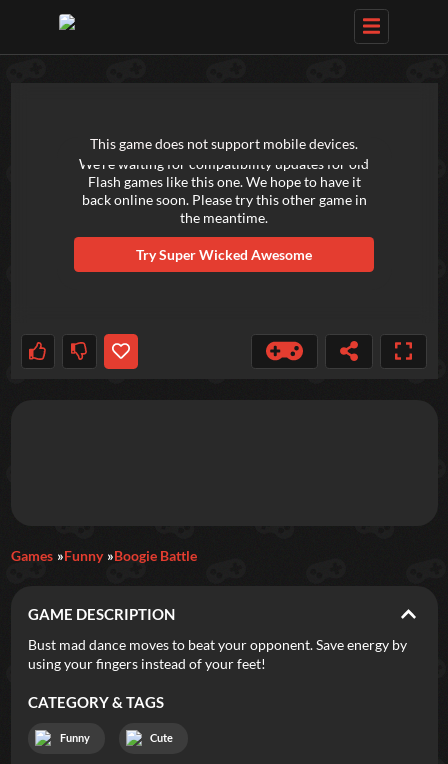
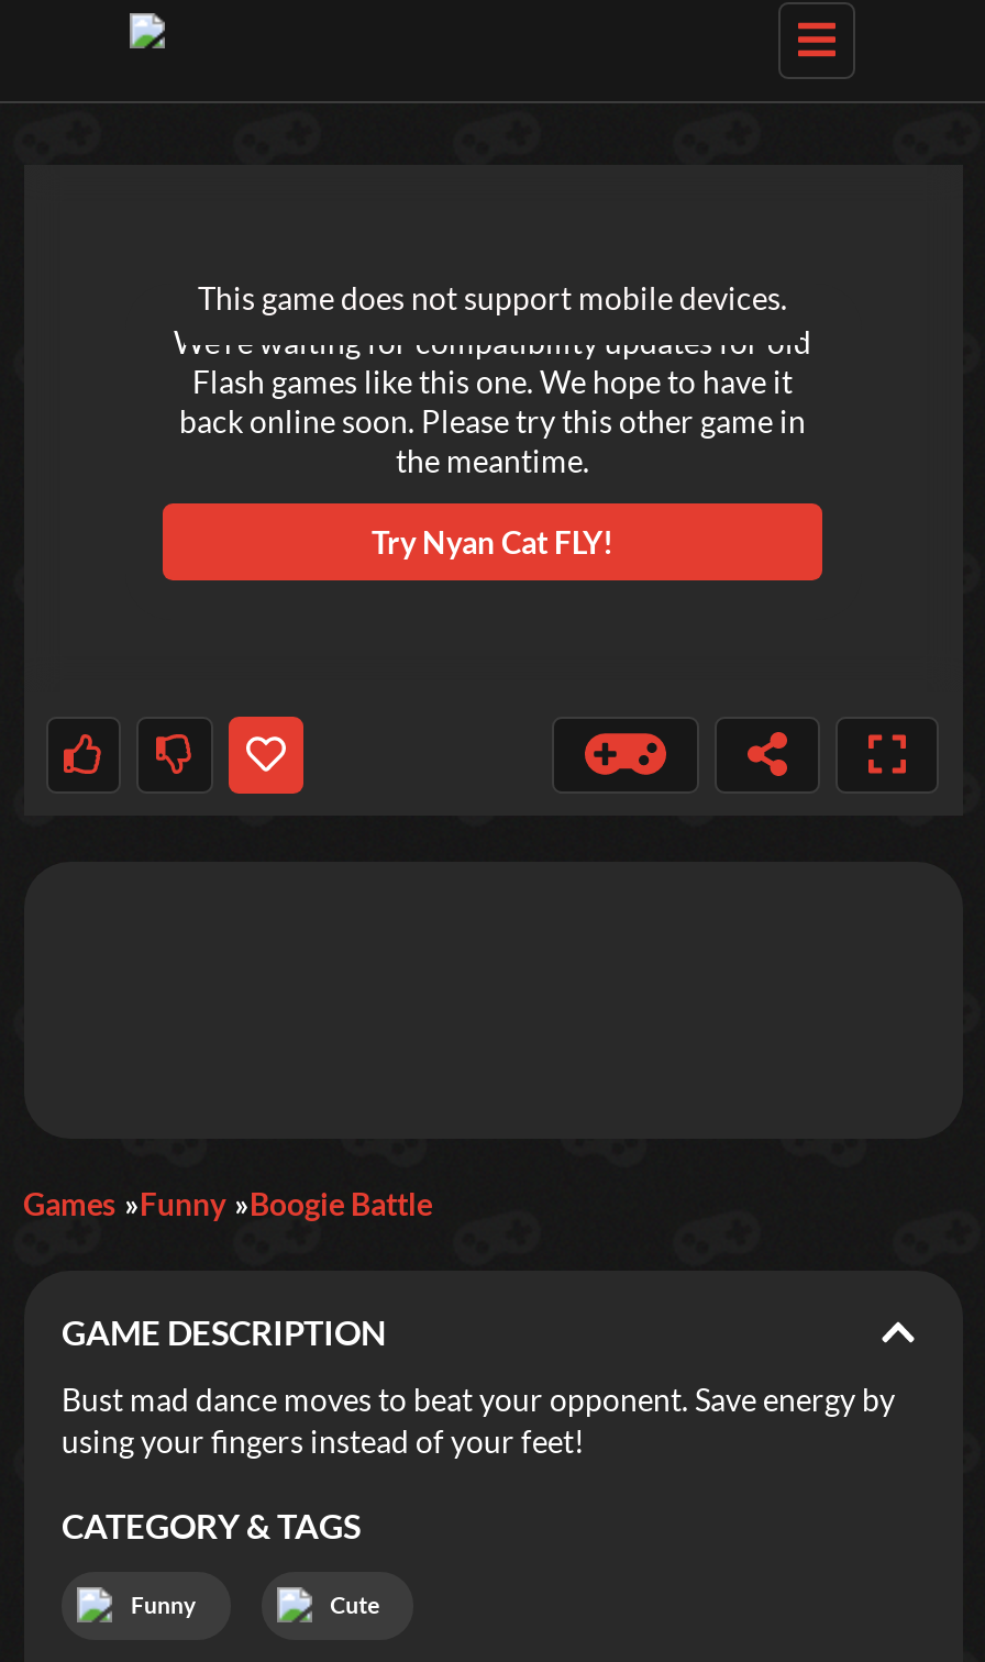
- Try Super Wicked Awesome
+ Try Nyan Cat FLY!
